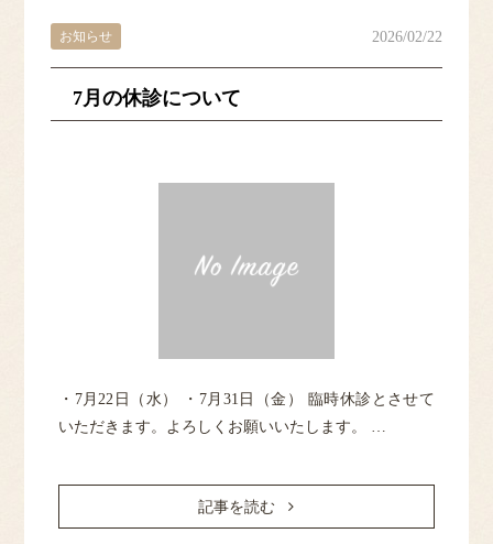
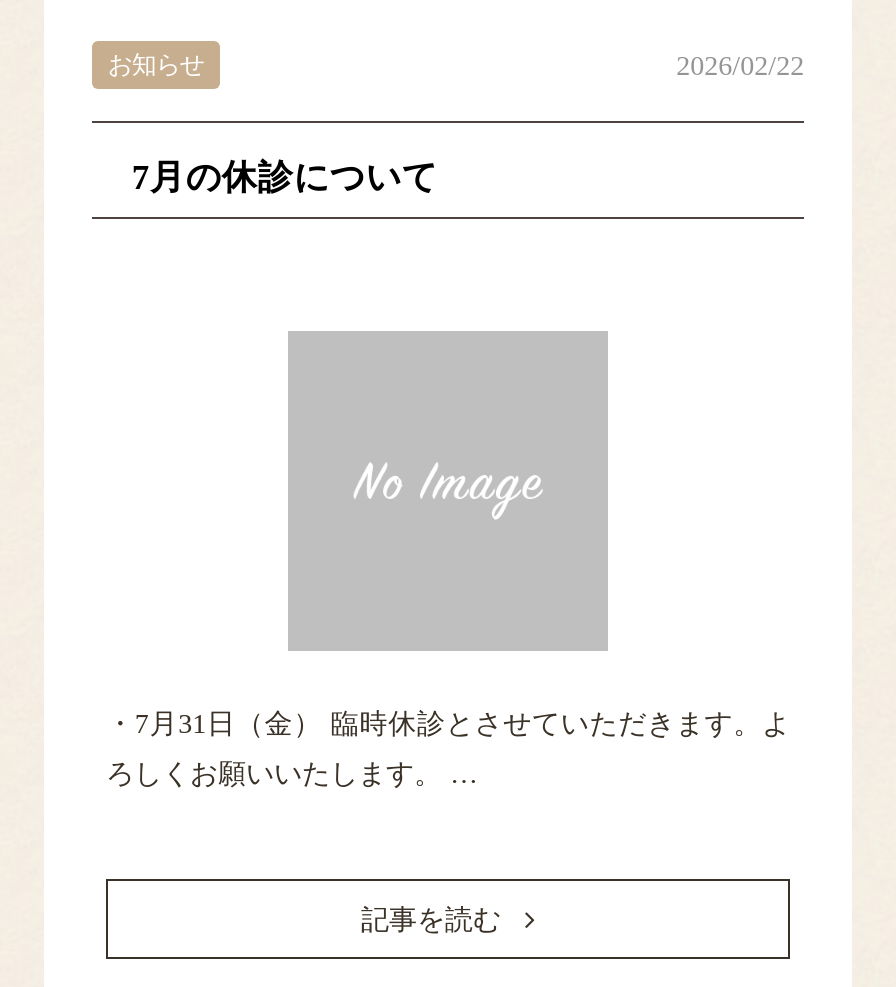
- ・7月22日（水） ・7月31日（金） 臨時休診とさせて
+ ・7月31日（金） 臨時休診とさせていただきます。よ

- いただきます。よろしくお願いいたします。 …
+ ろしくお願いいたします。 …
